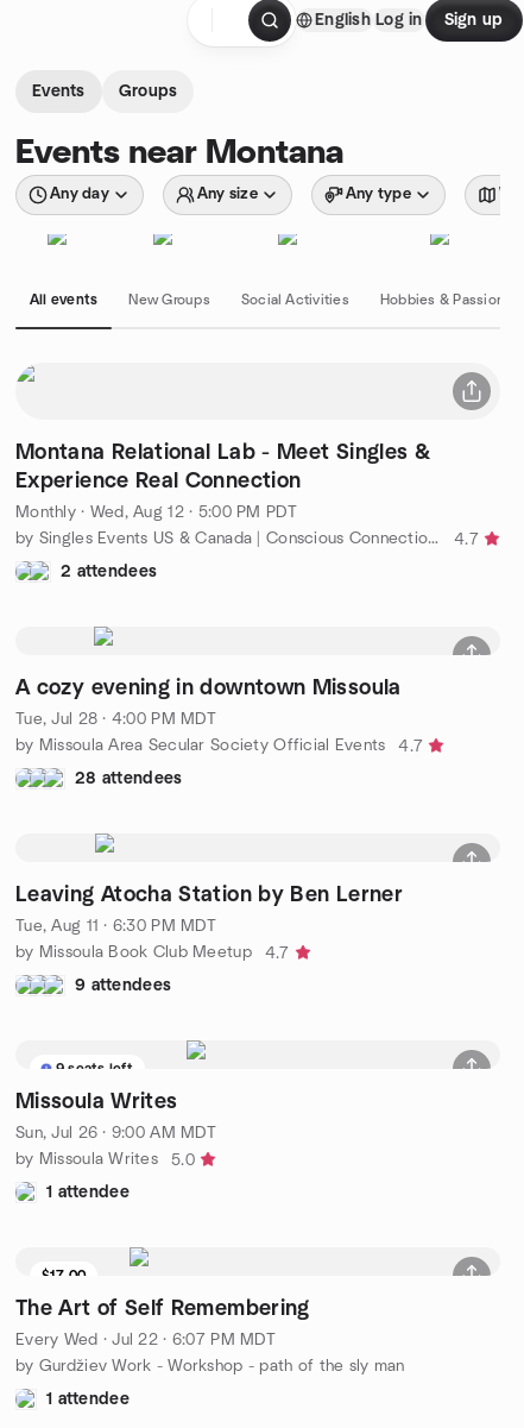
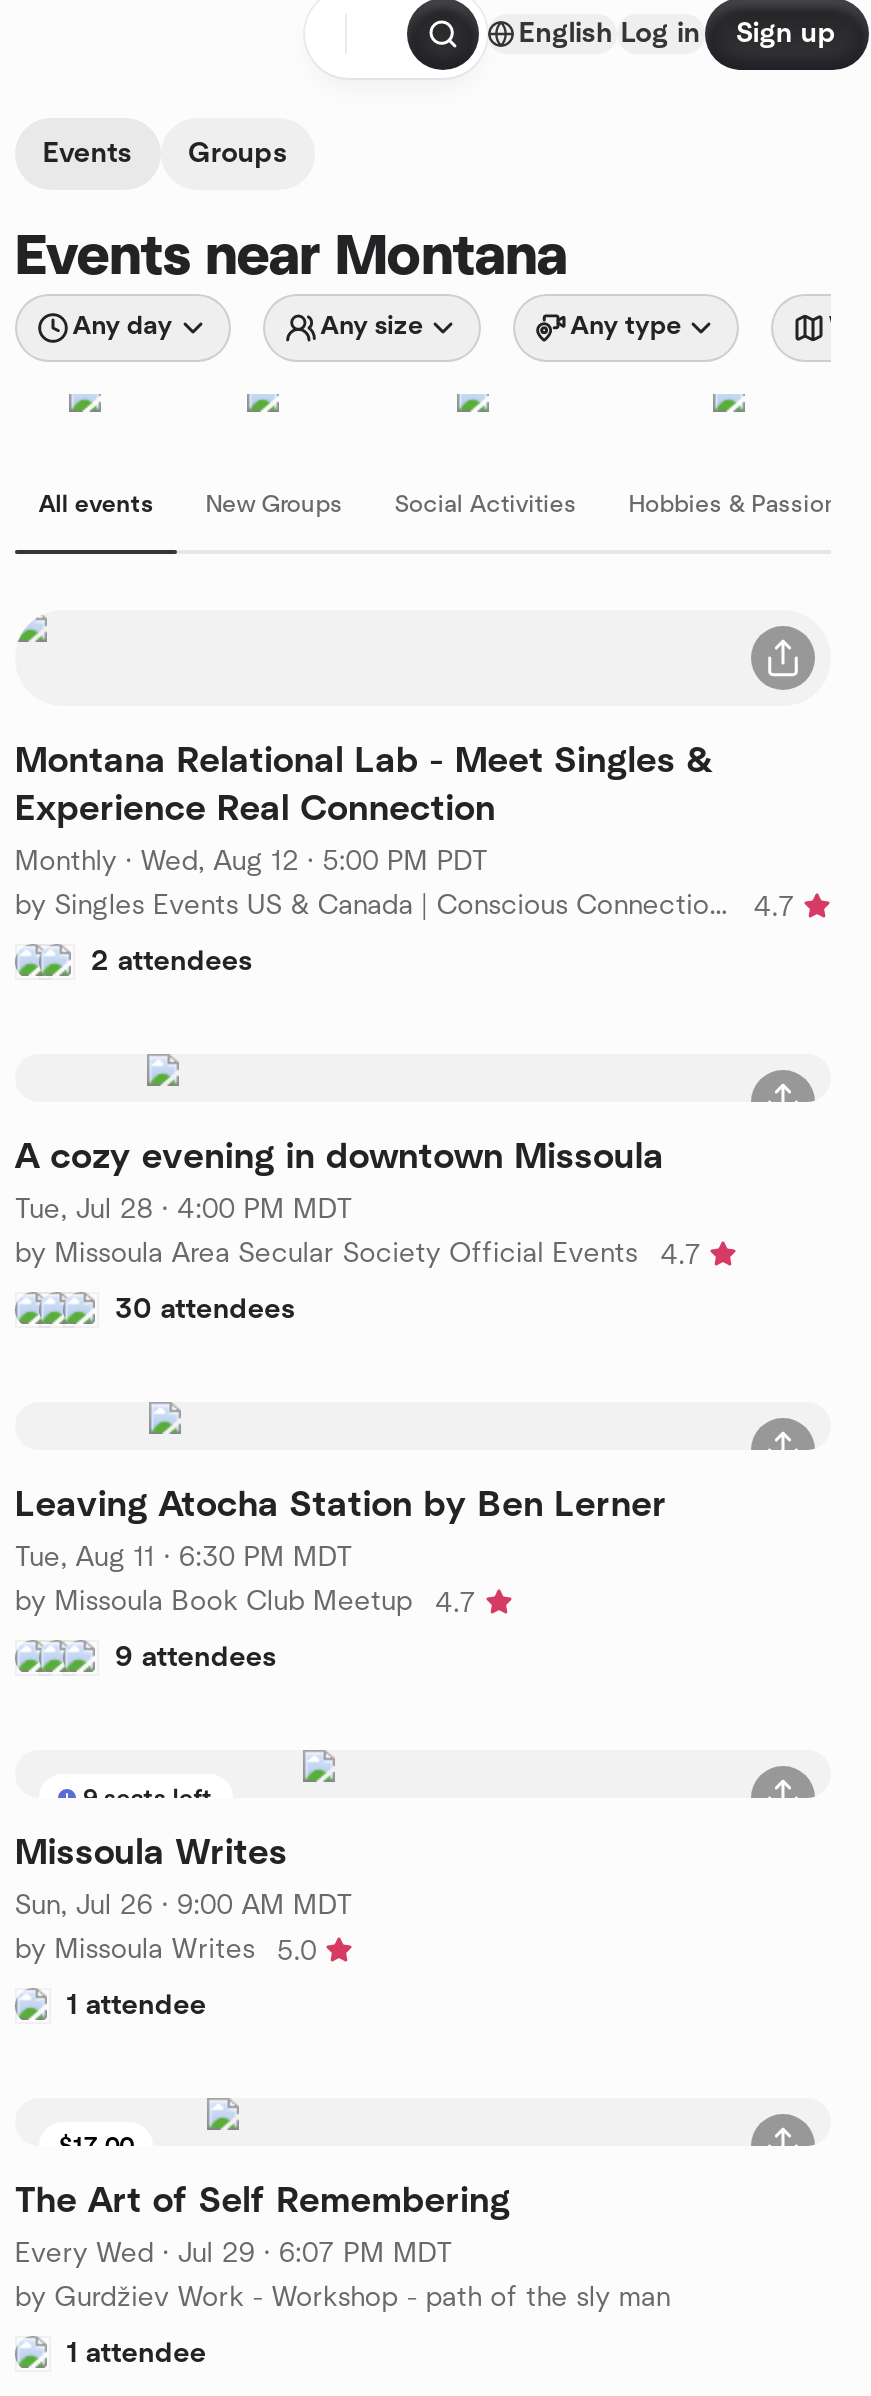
- 28 attendees
+ 30 attendees

- Every Wed · Jul 22 · 6:07 PM MDT
+ Every Wed · Jul 29 · 6:07 PM MDT
